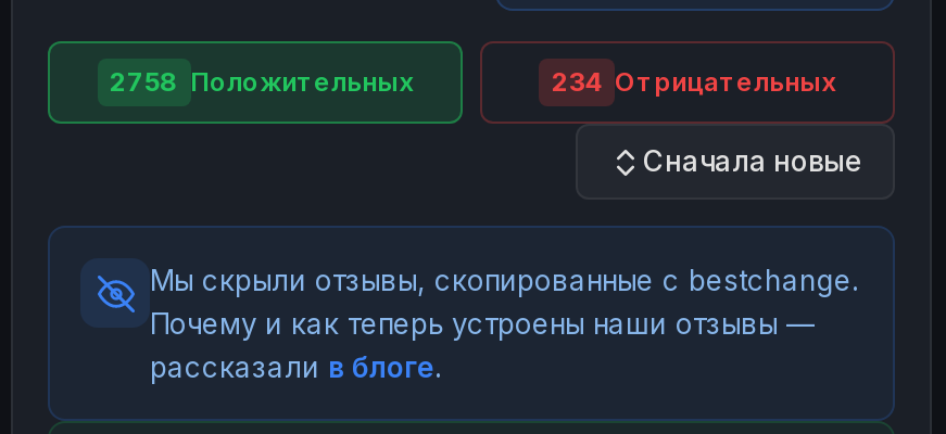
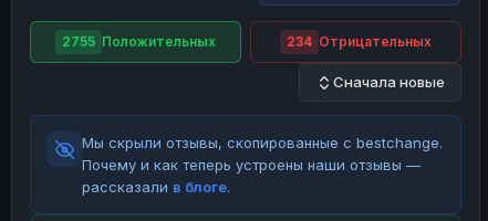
- 2758 Положительных
+ 2755 Положительных
